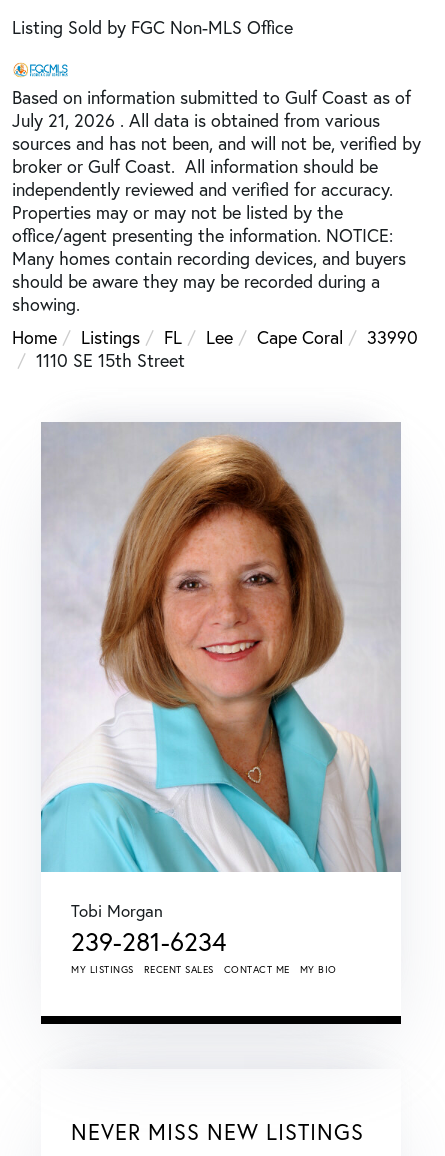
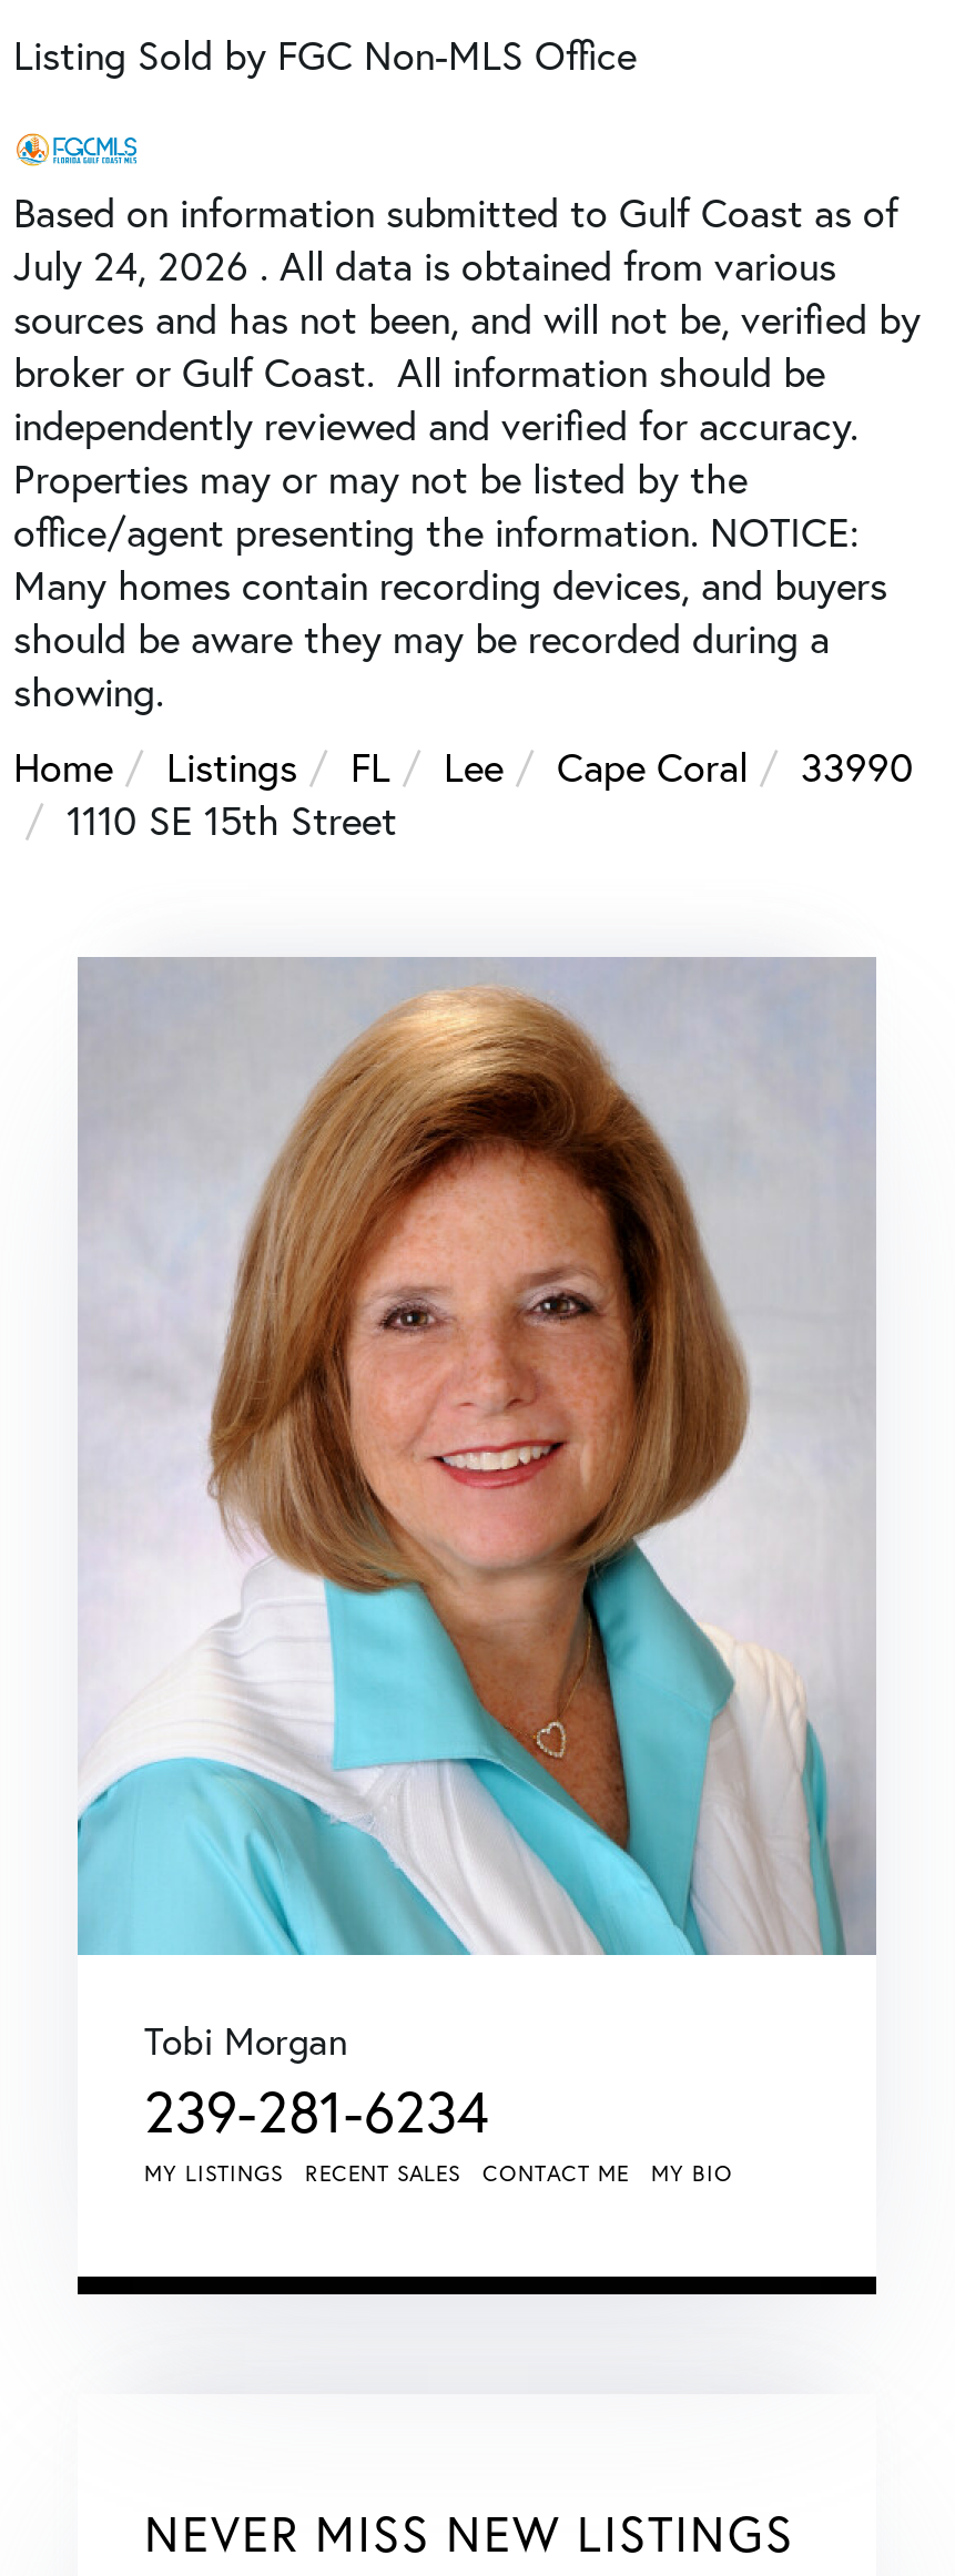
- July 21, 2026 . All data is obtained from various
+ July 24, 2026 . All data is obtained from various
